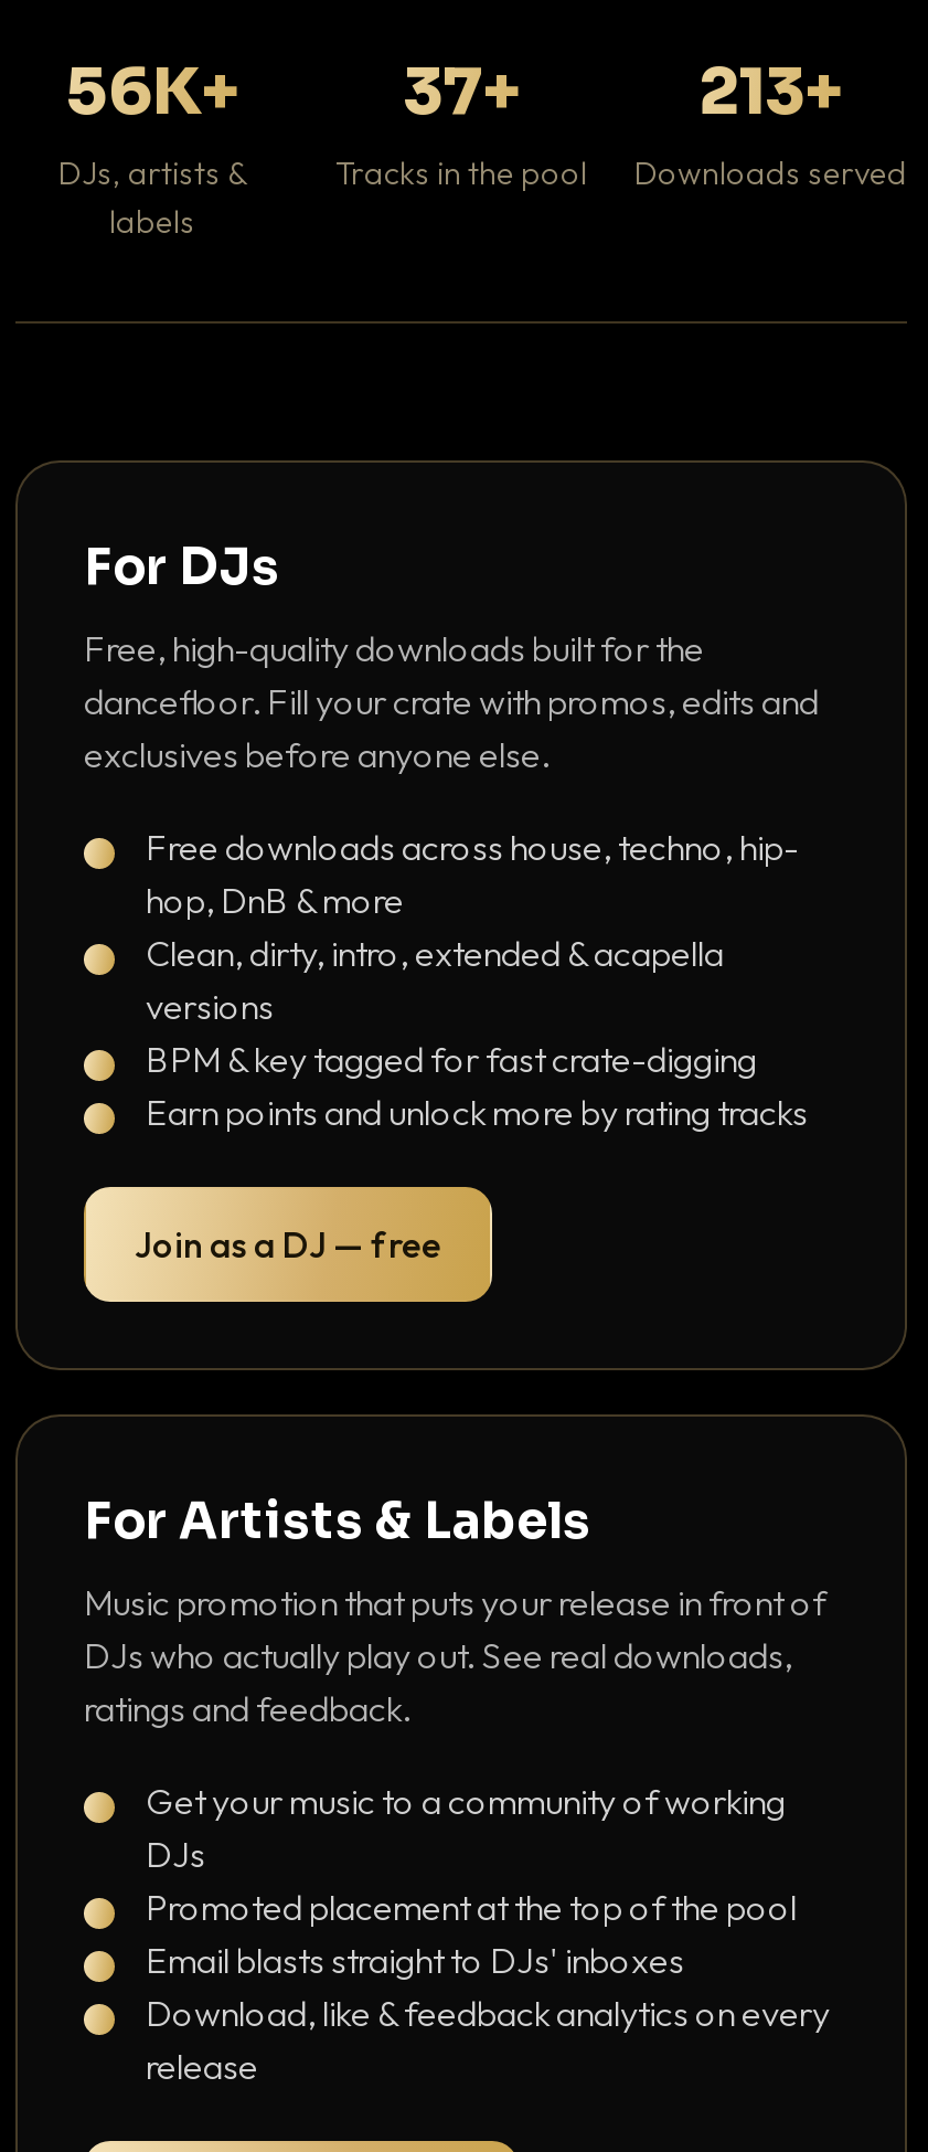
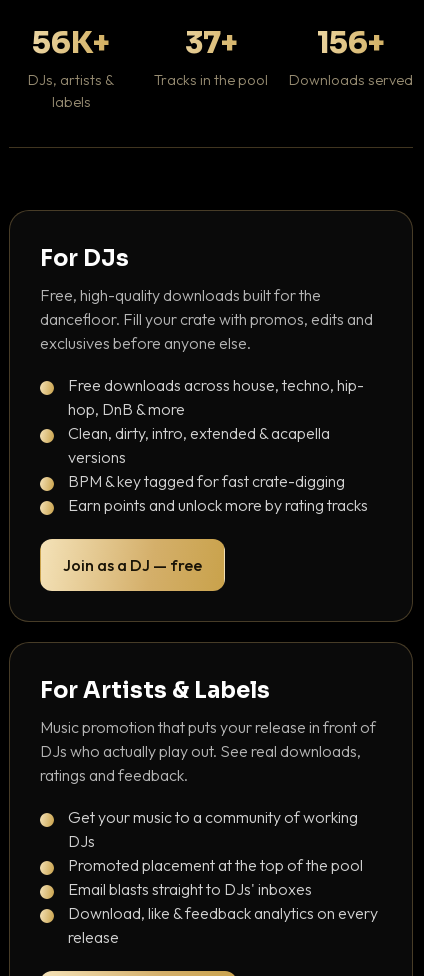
- 213+
+ 156+
